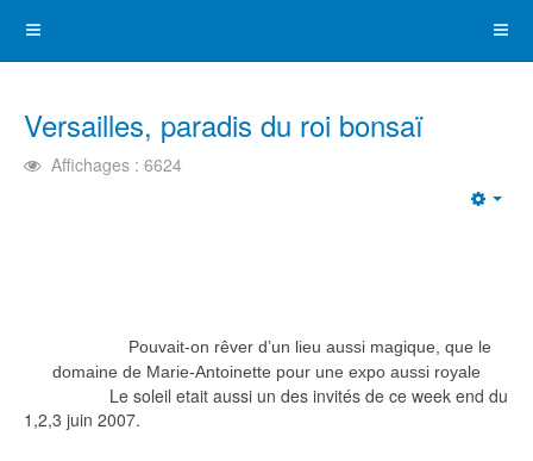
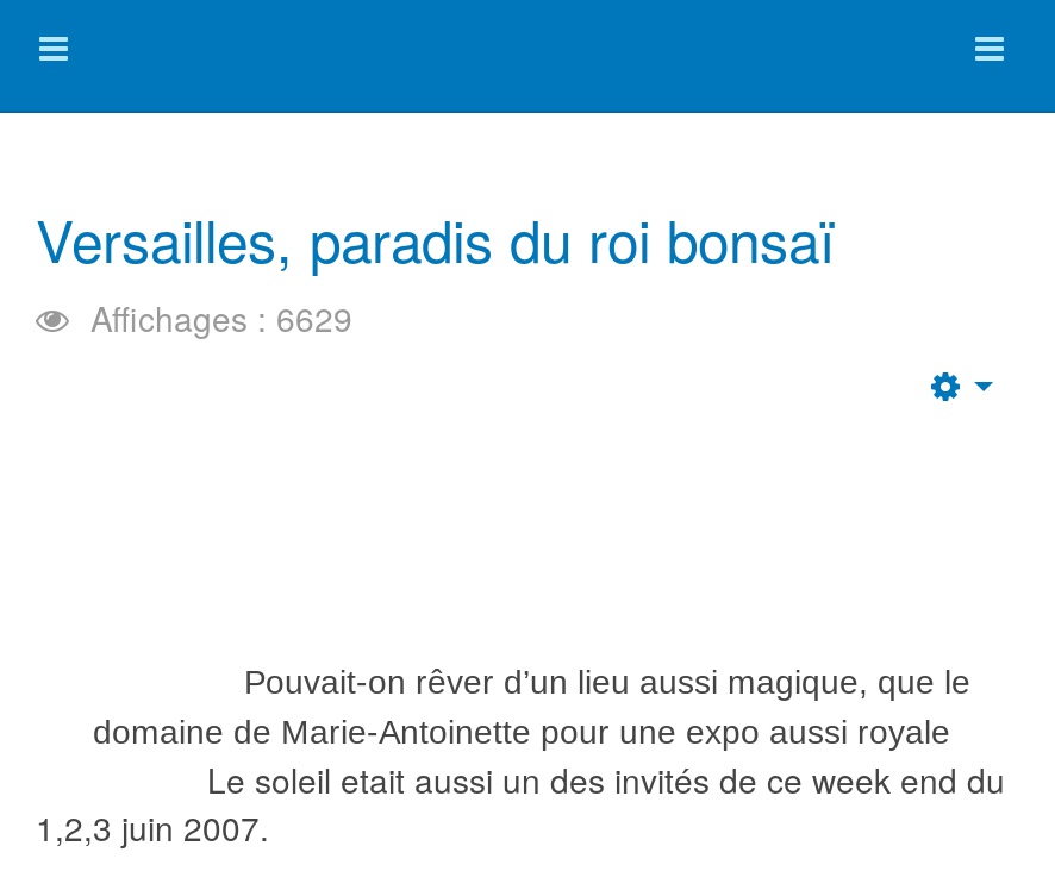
- Affichages : 6624
+ Affichages : 6629
